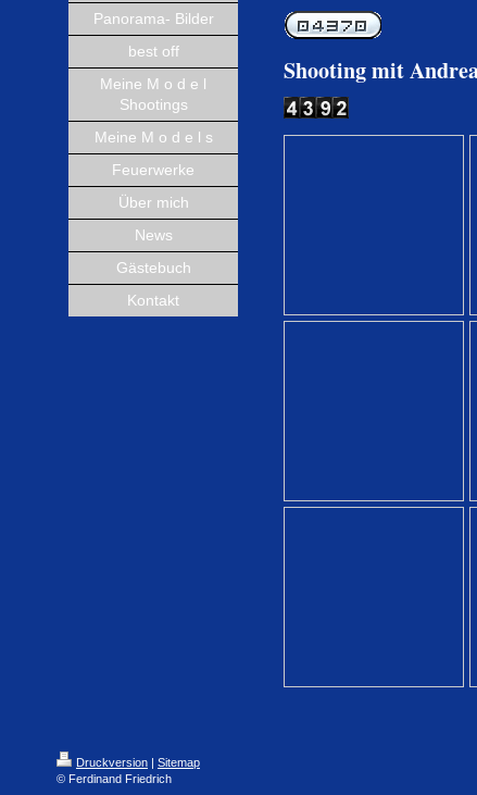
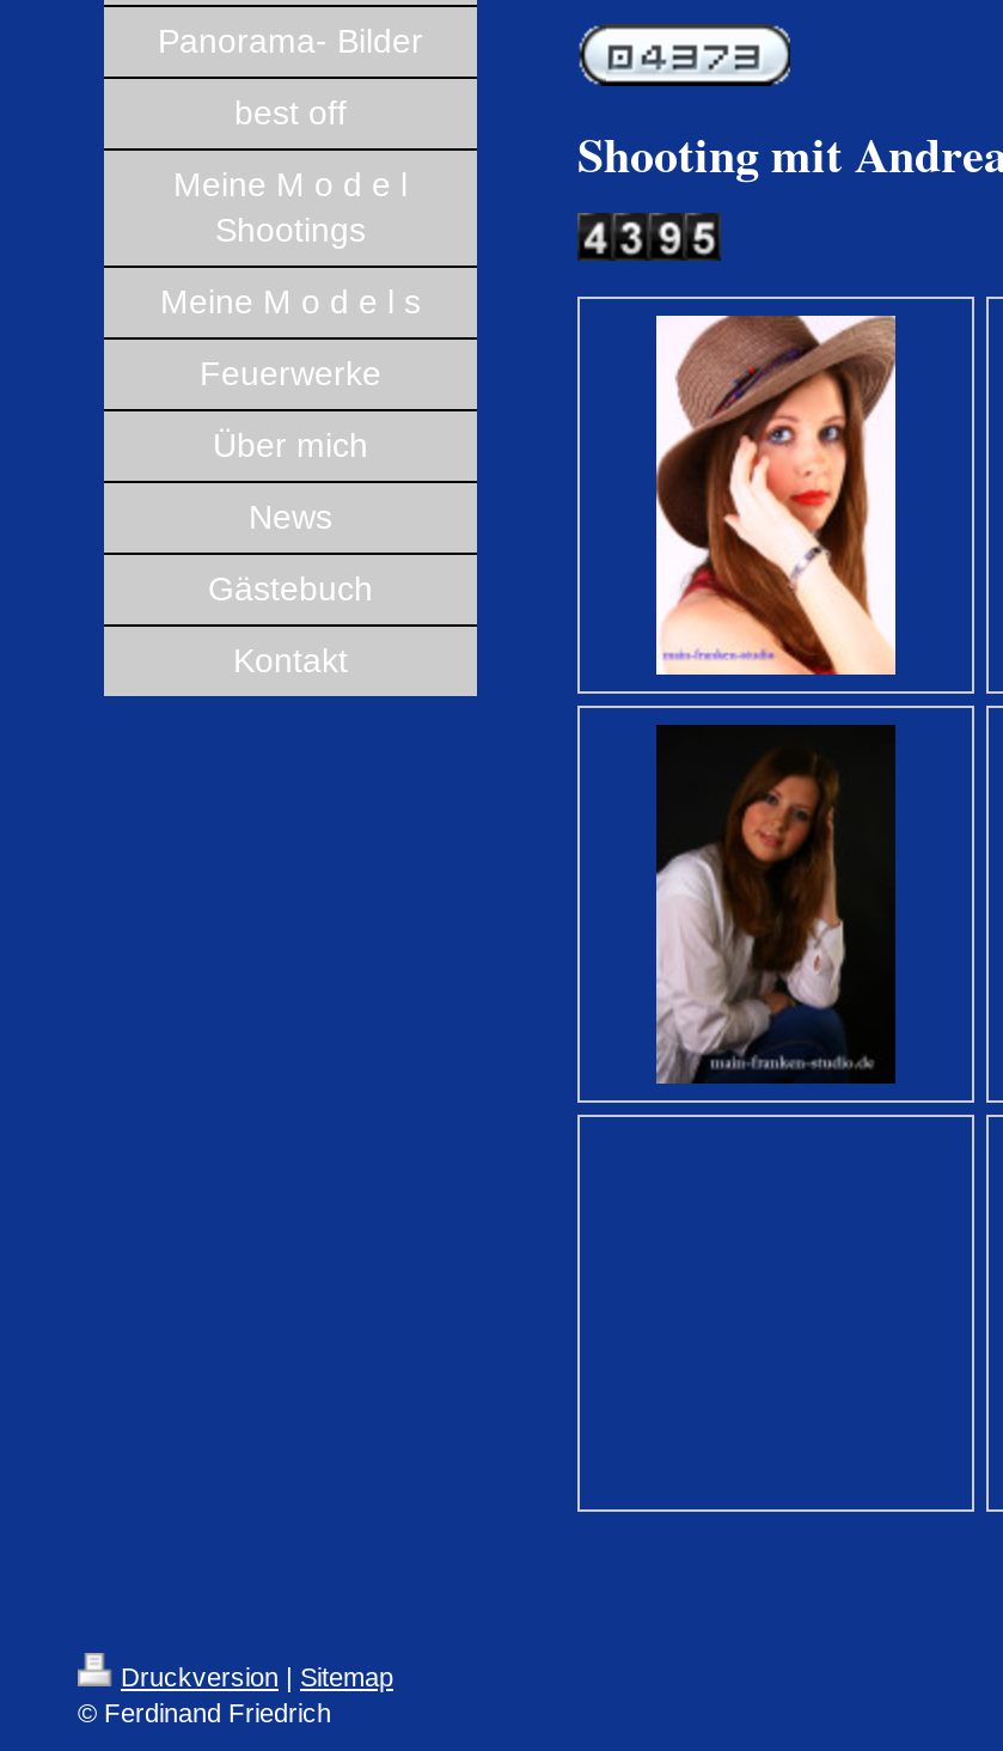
+ [image]

+ [image]
